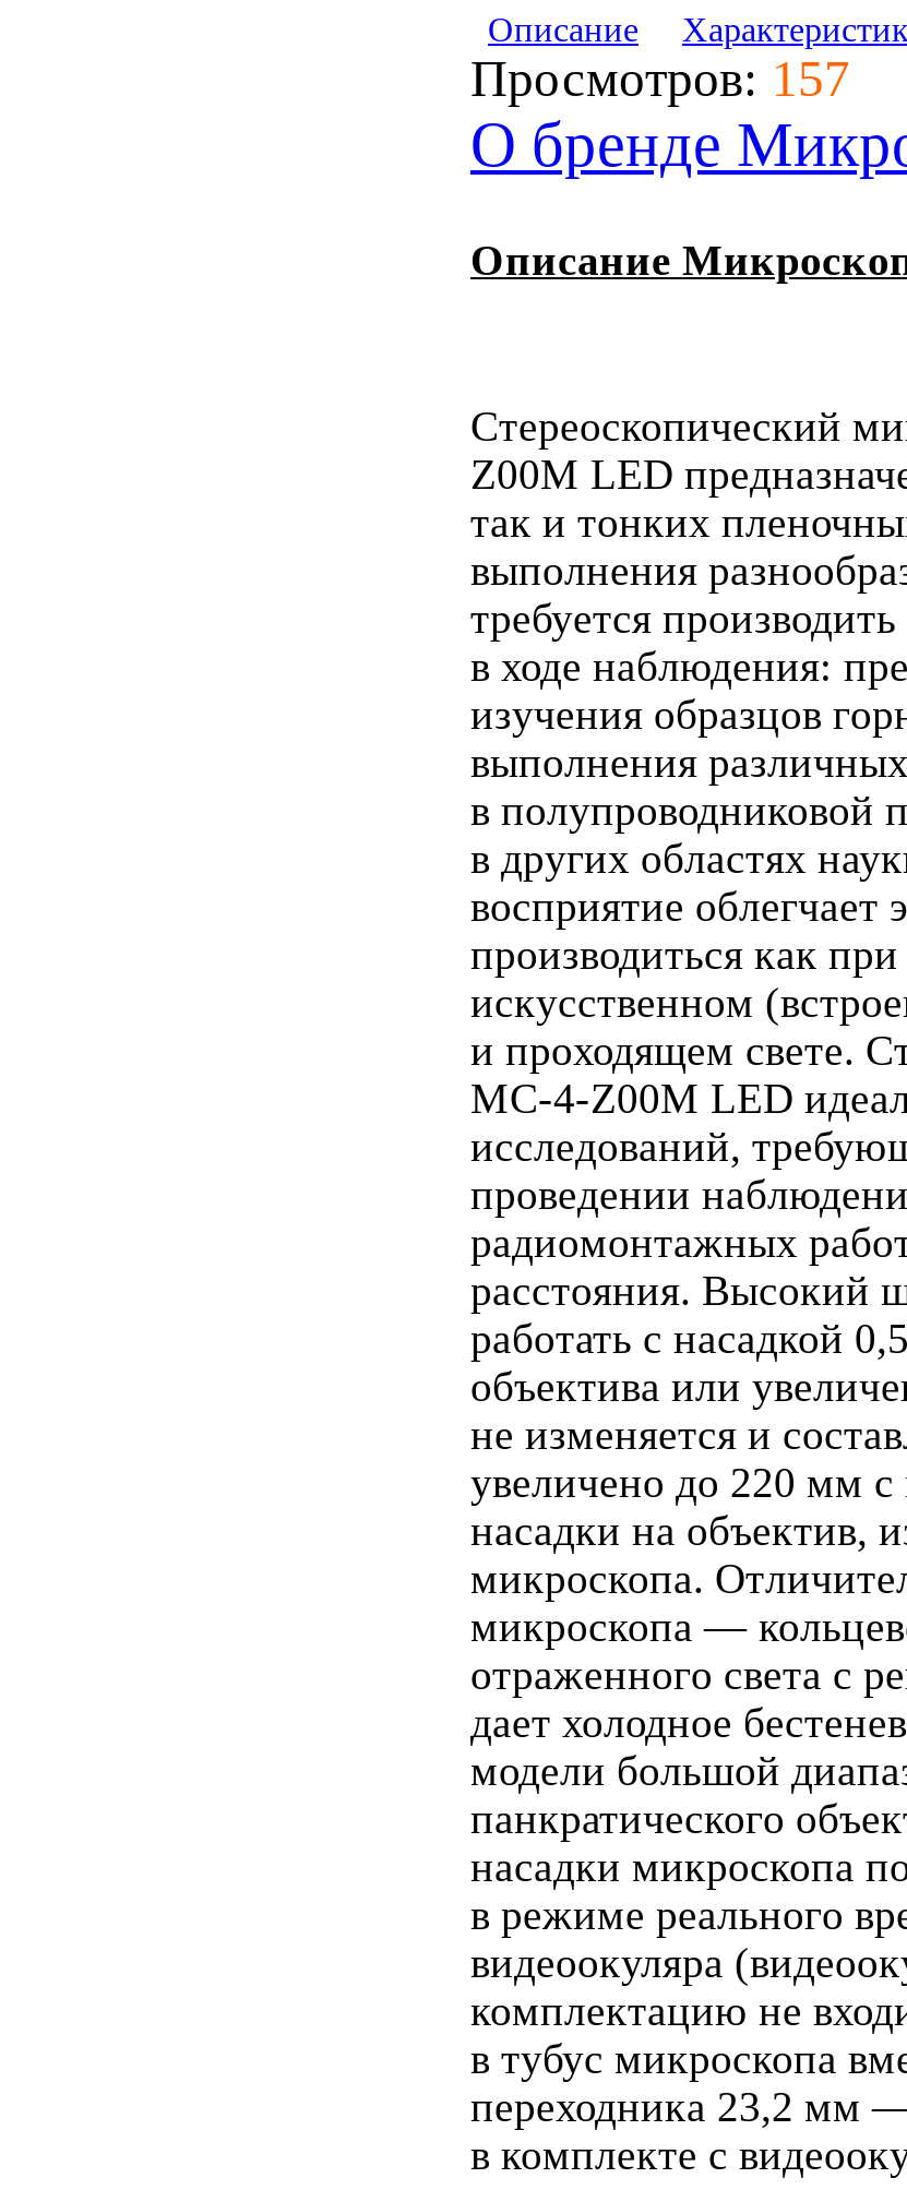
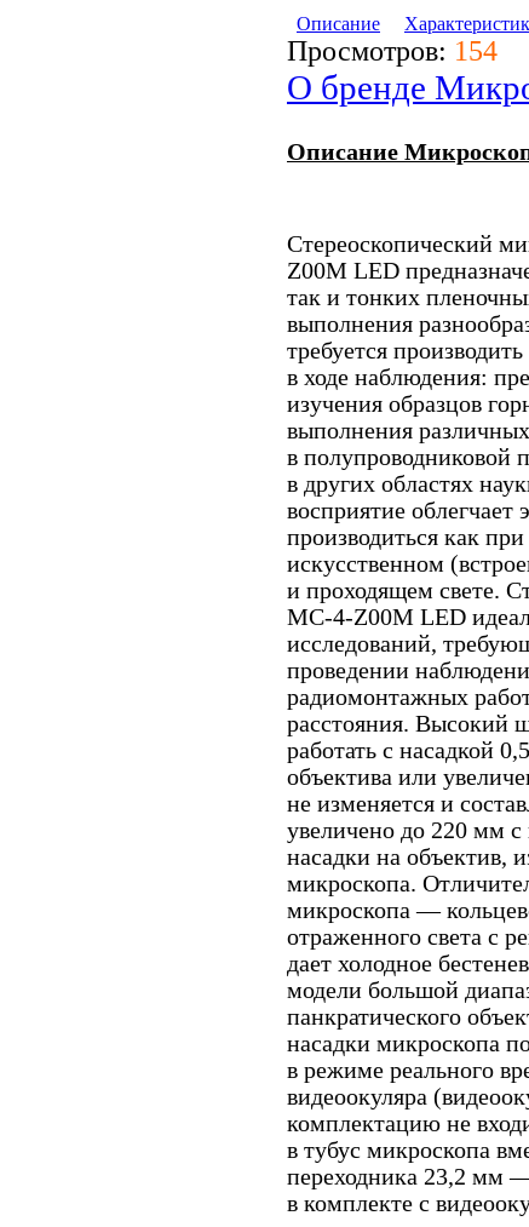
- Просмотров: 157
+ Просмотров: 154
